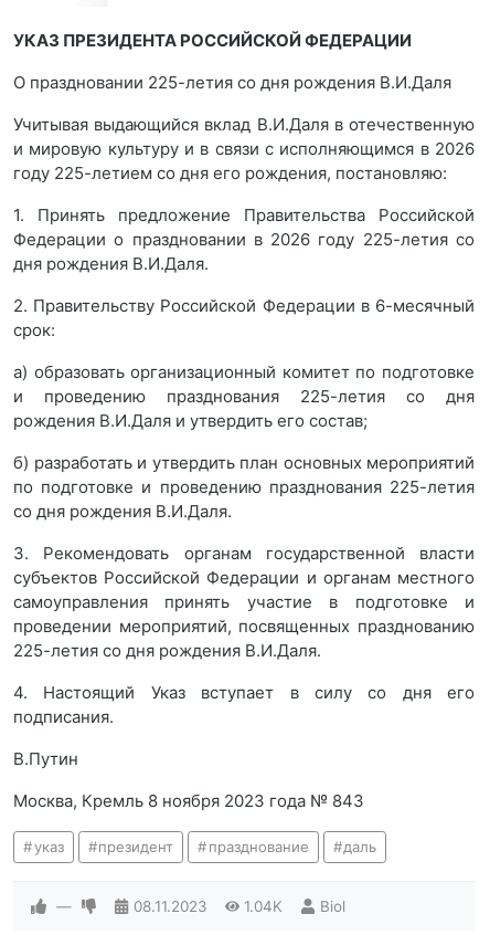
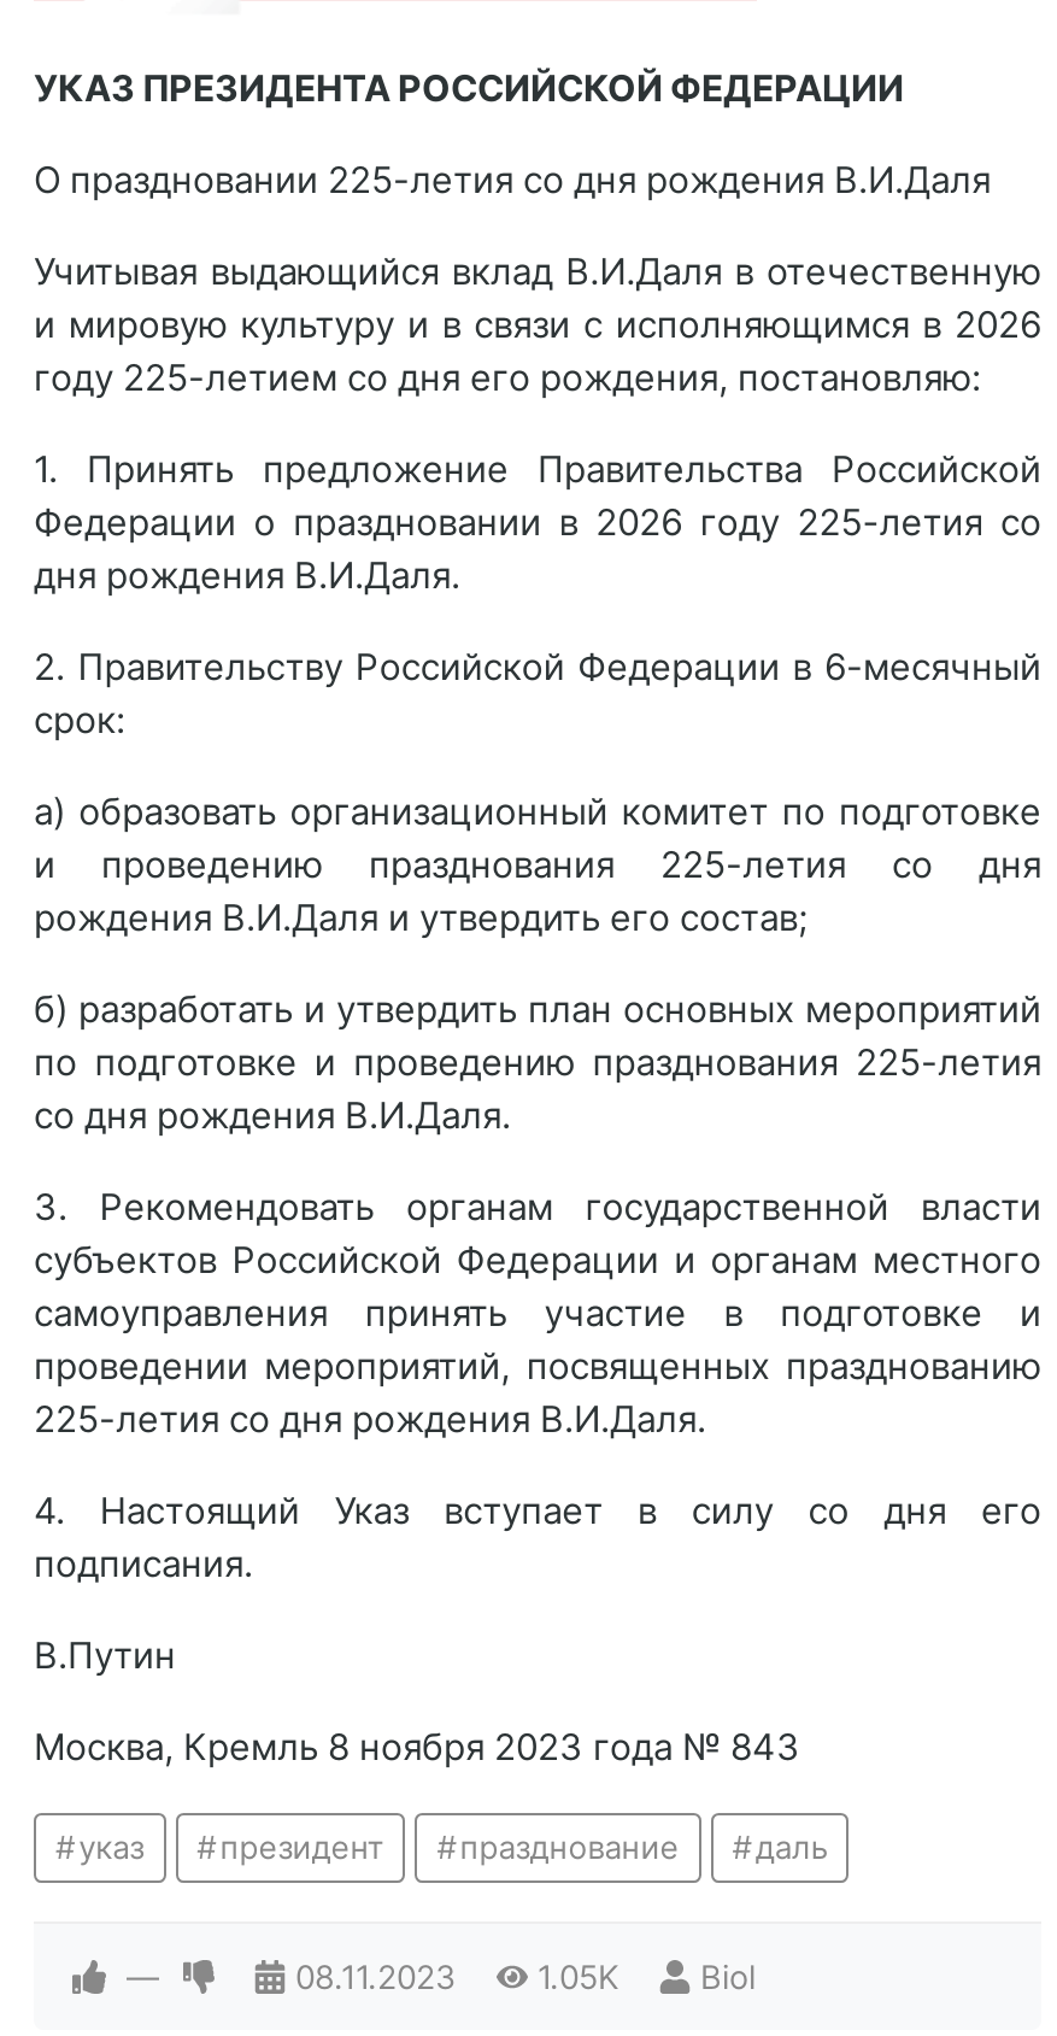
- 08.11.2023 1.04K
+ 08.11.2023 1.05K
